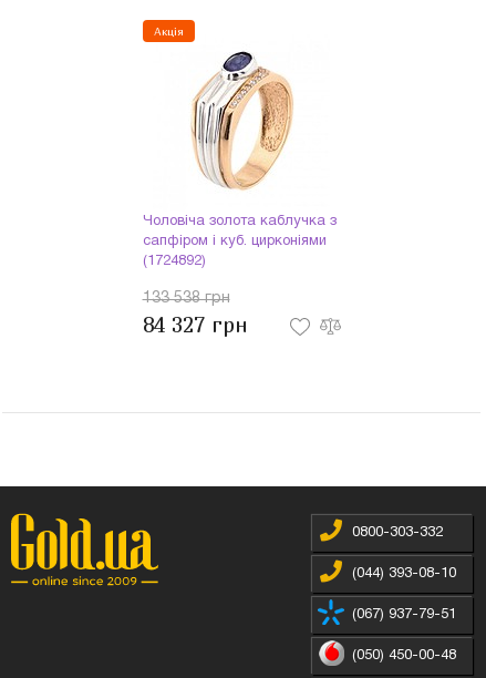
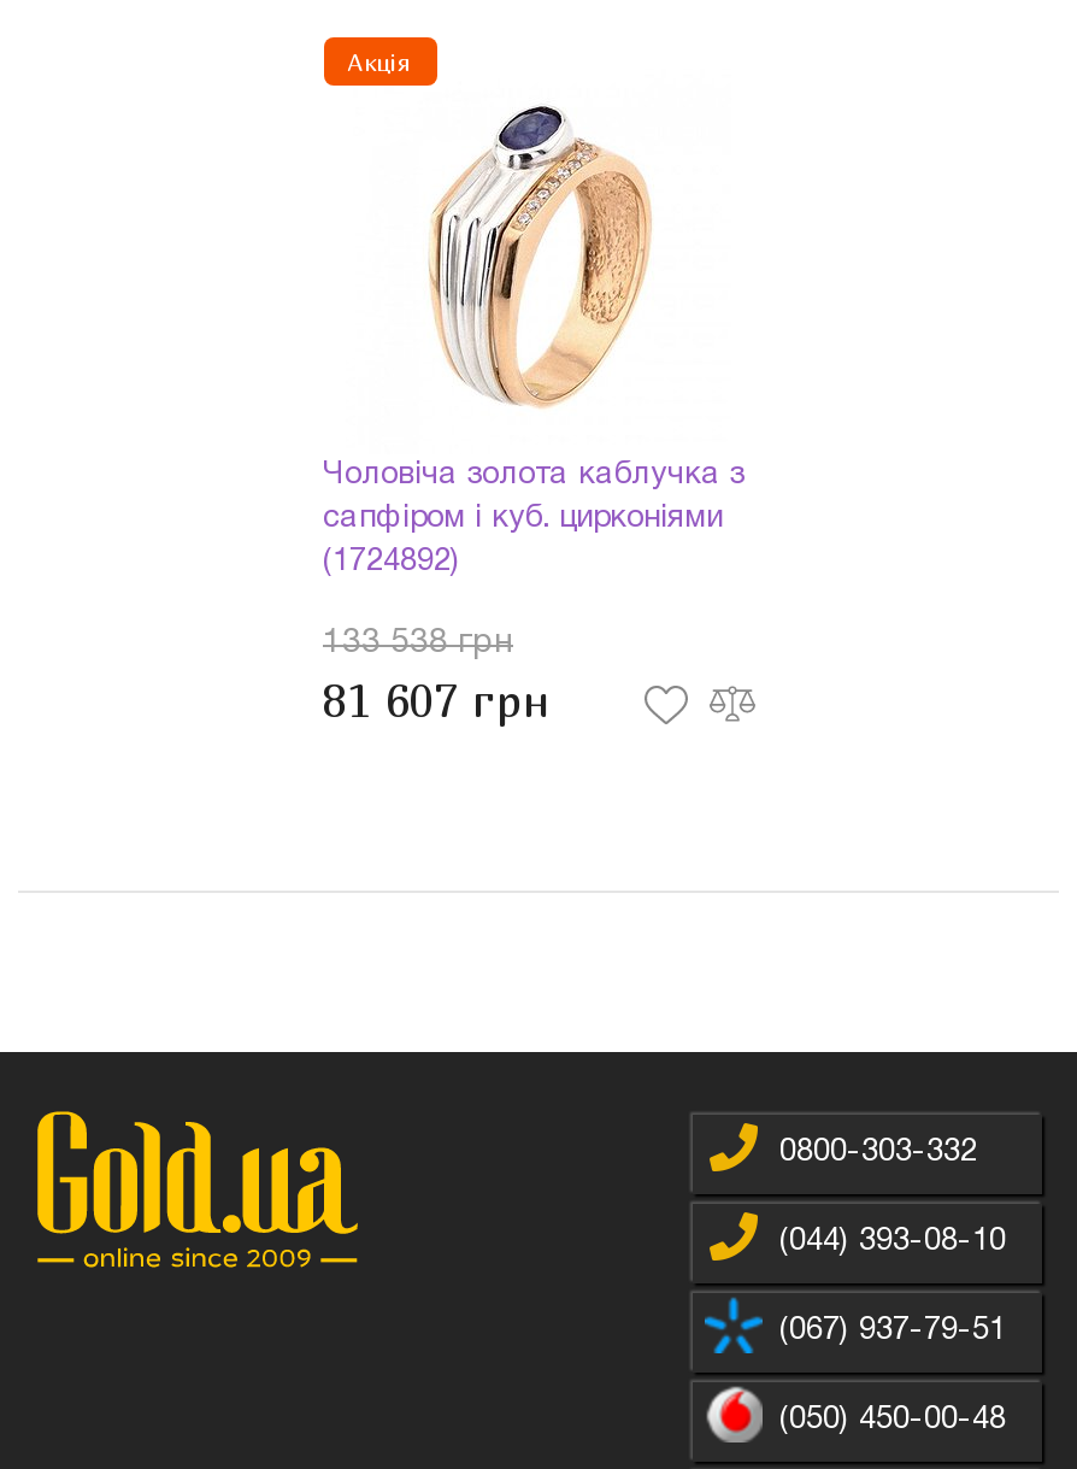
- 84 327 грн
+ 81 607 грн
